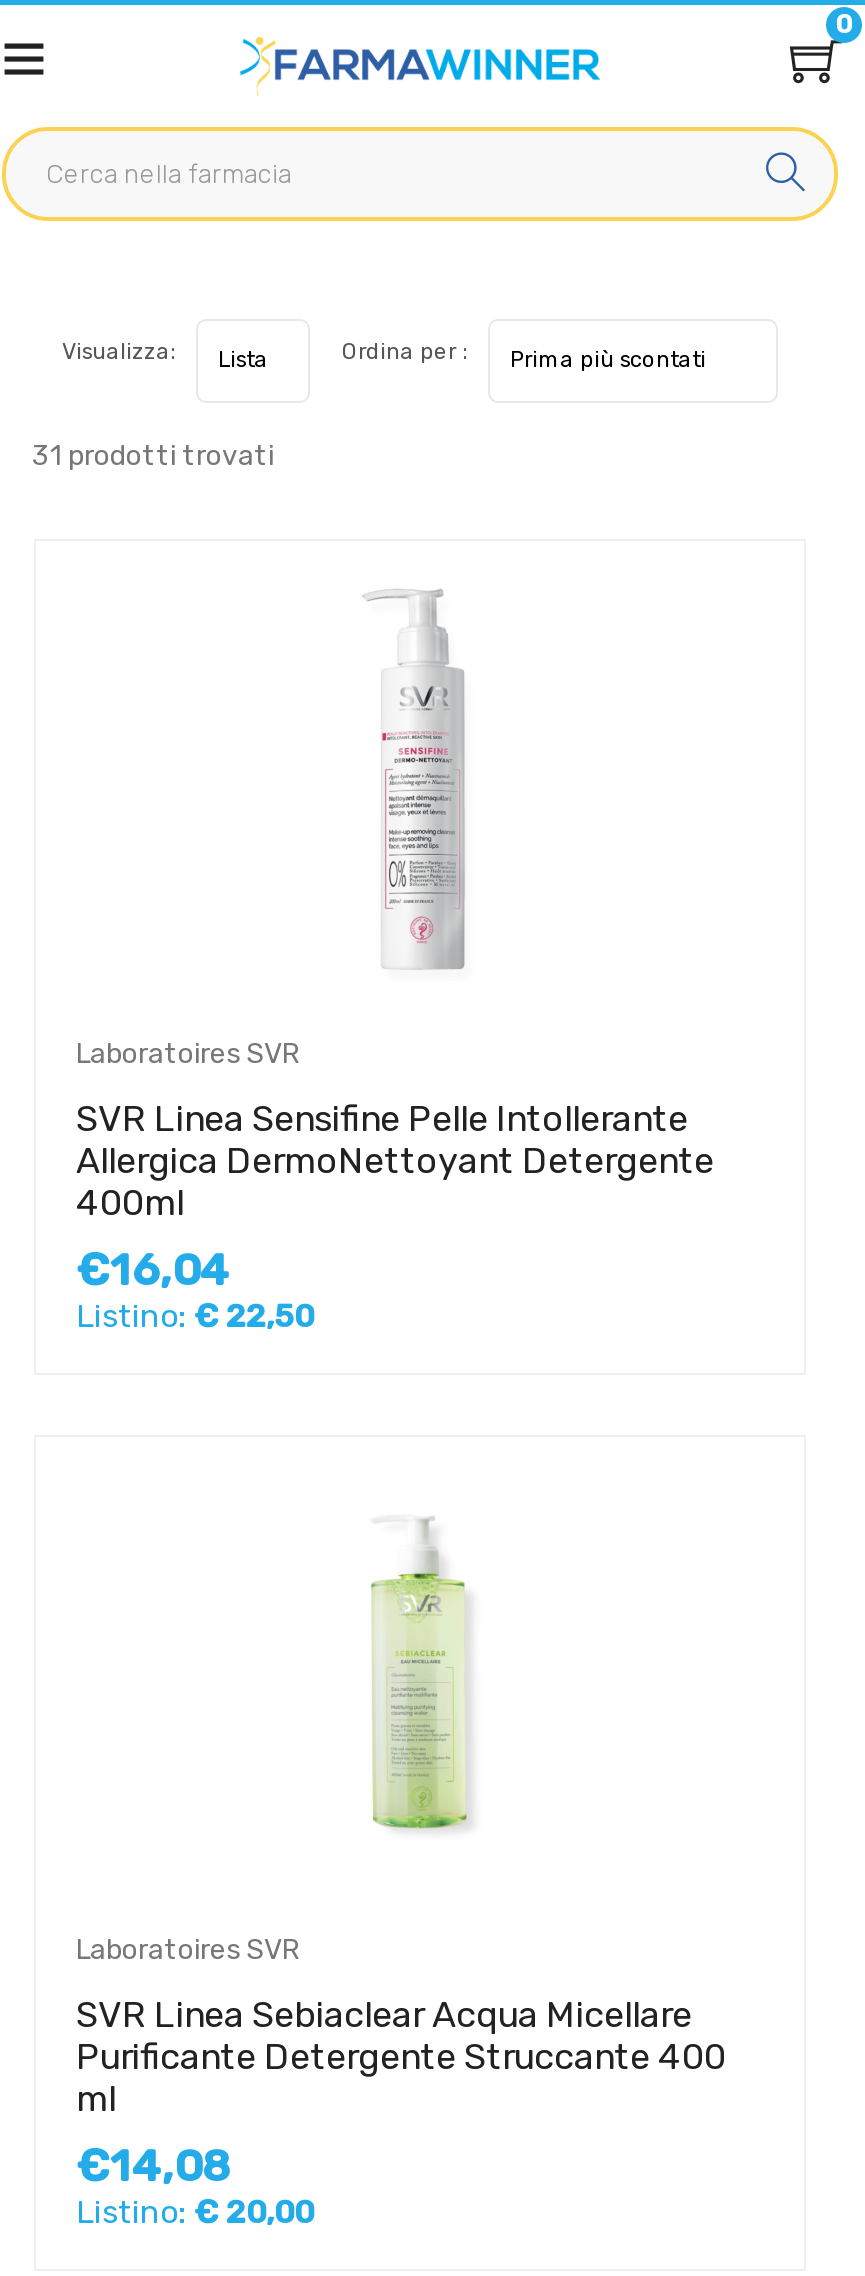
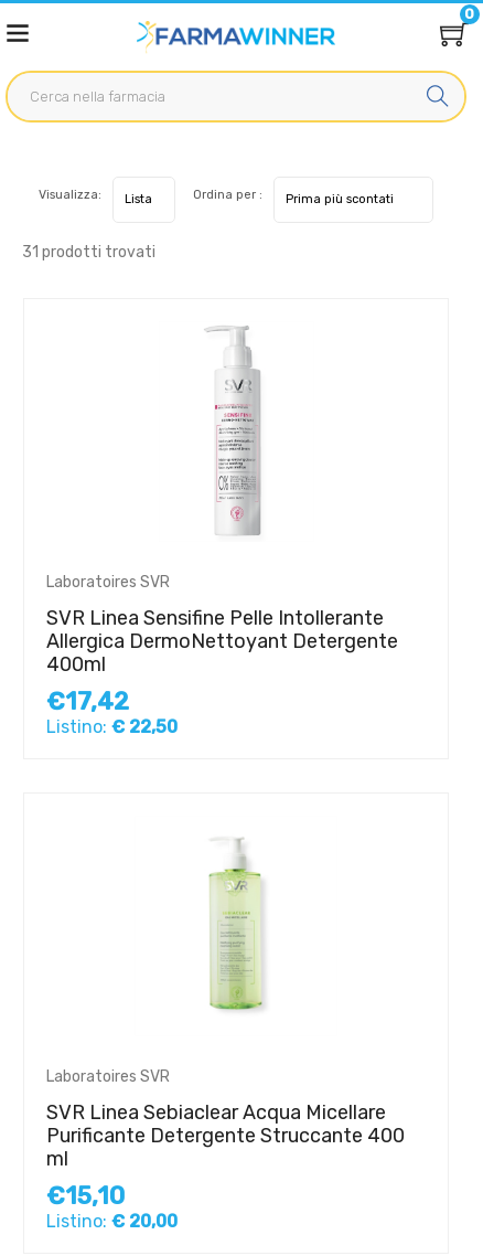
- €16,04
+ €17,42

- €14,08
+ €15,10
